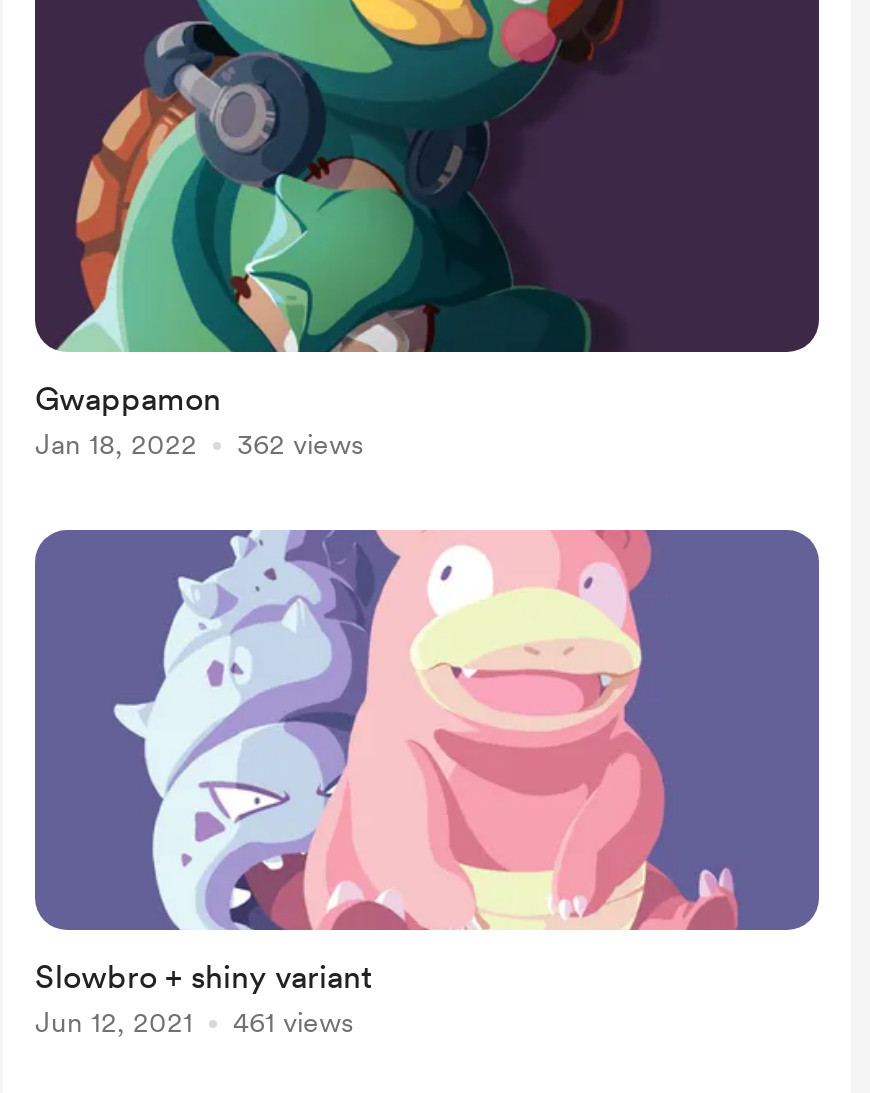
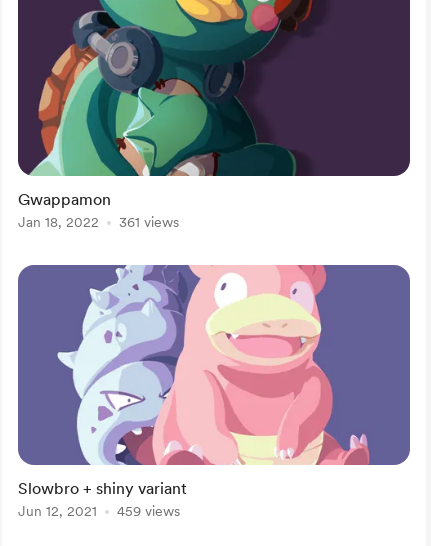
- Jan 18, 2022 362 views
+ Jan 18, 2022 361 views

- Jun 12, 2021 461 views
+ Jun 12, 2021 459 views
